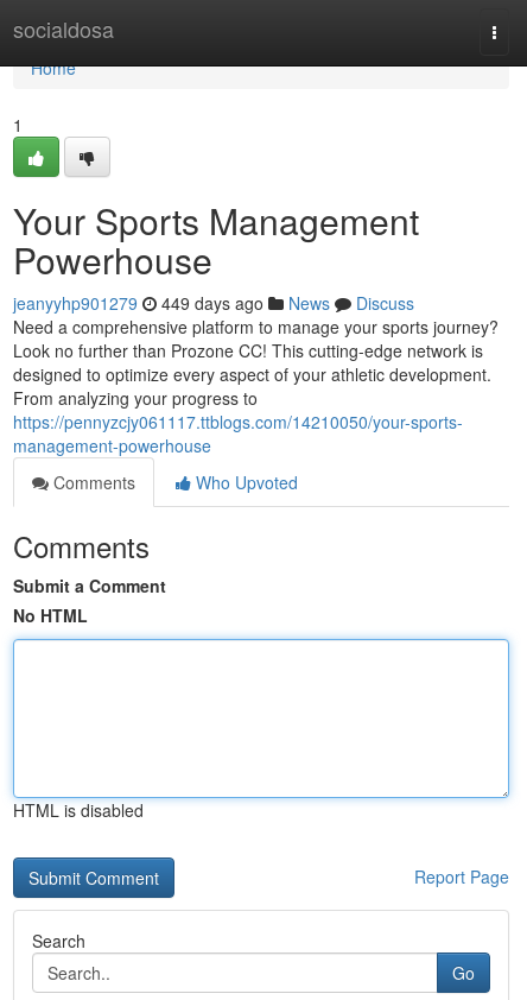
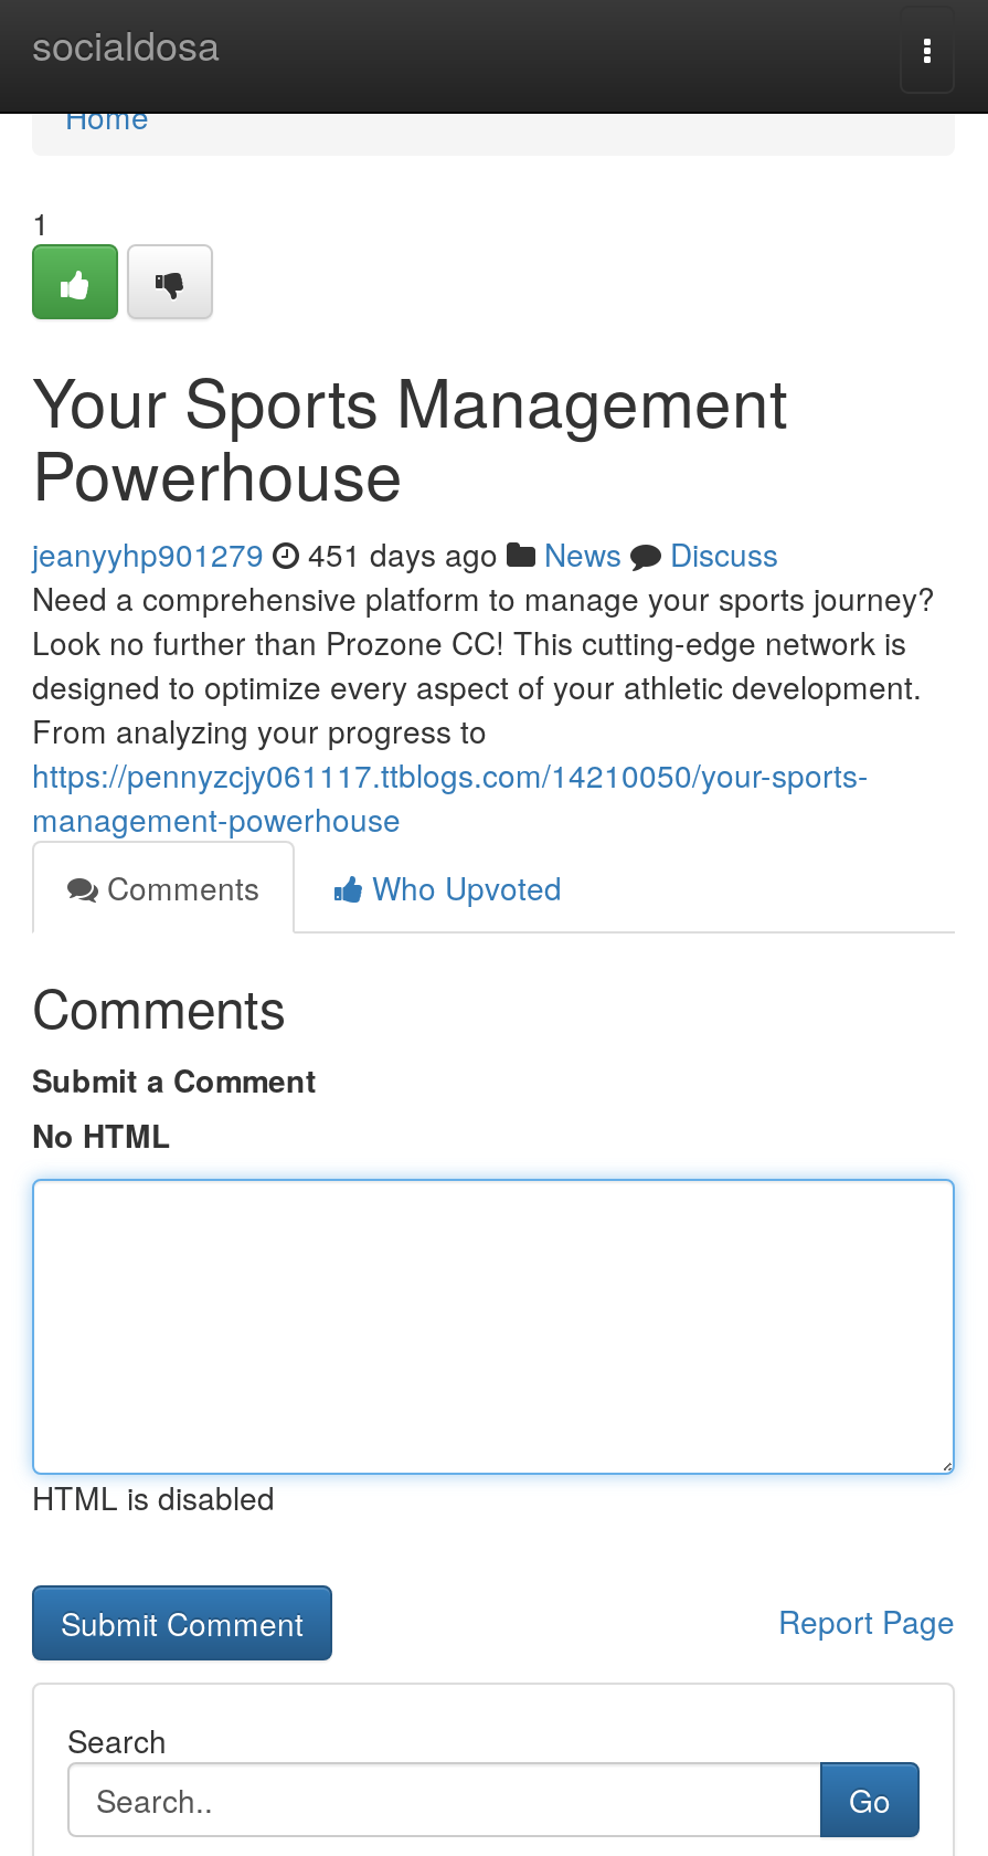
- jeanyyhp901279 449 days ago News Discuss
+ jeanyyhp901279 451 days ago News Discuss
